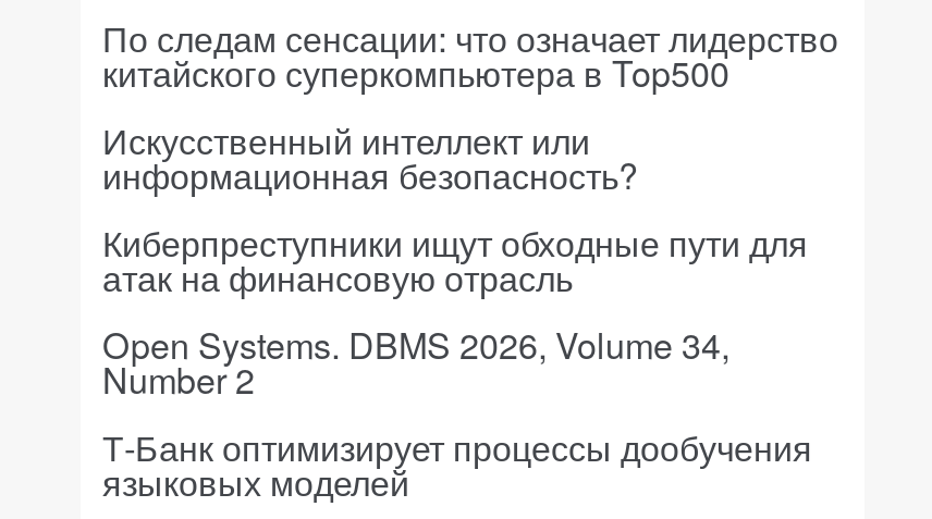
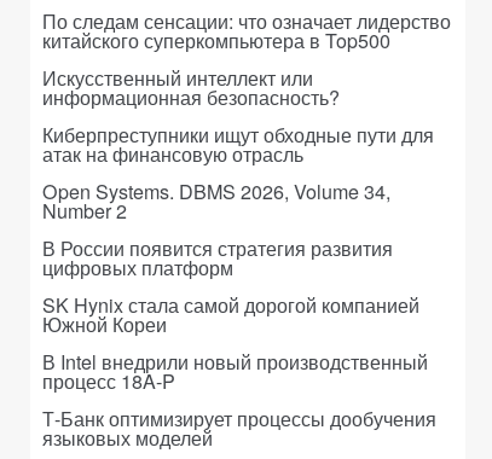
+ В России появится стратегия развития
+ цифровых платформ
+ SK Hynix стала самой дорогой компанией
+ Южной Кореи
+ В Intel внедрили новый производственный
+ процесс 18A-P
